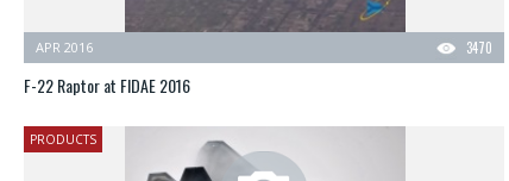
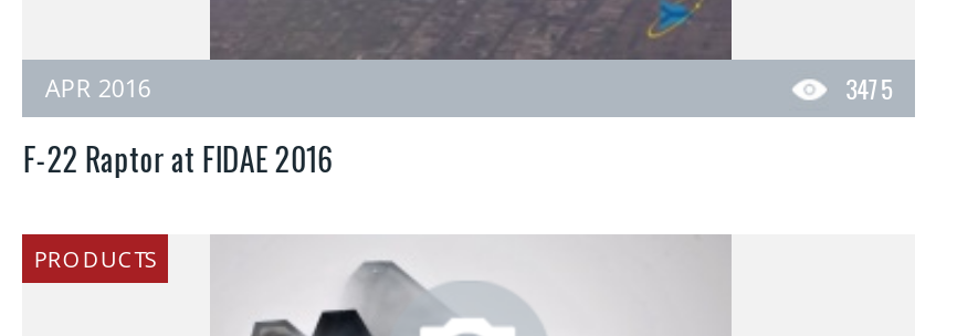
- 3470
+ 3475
